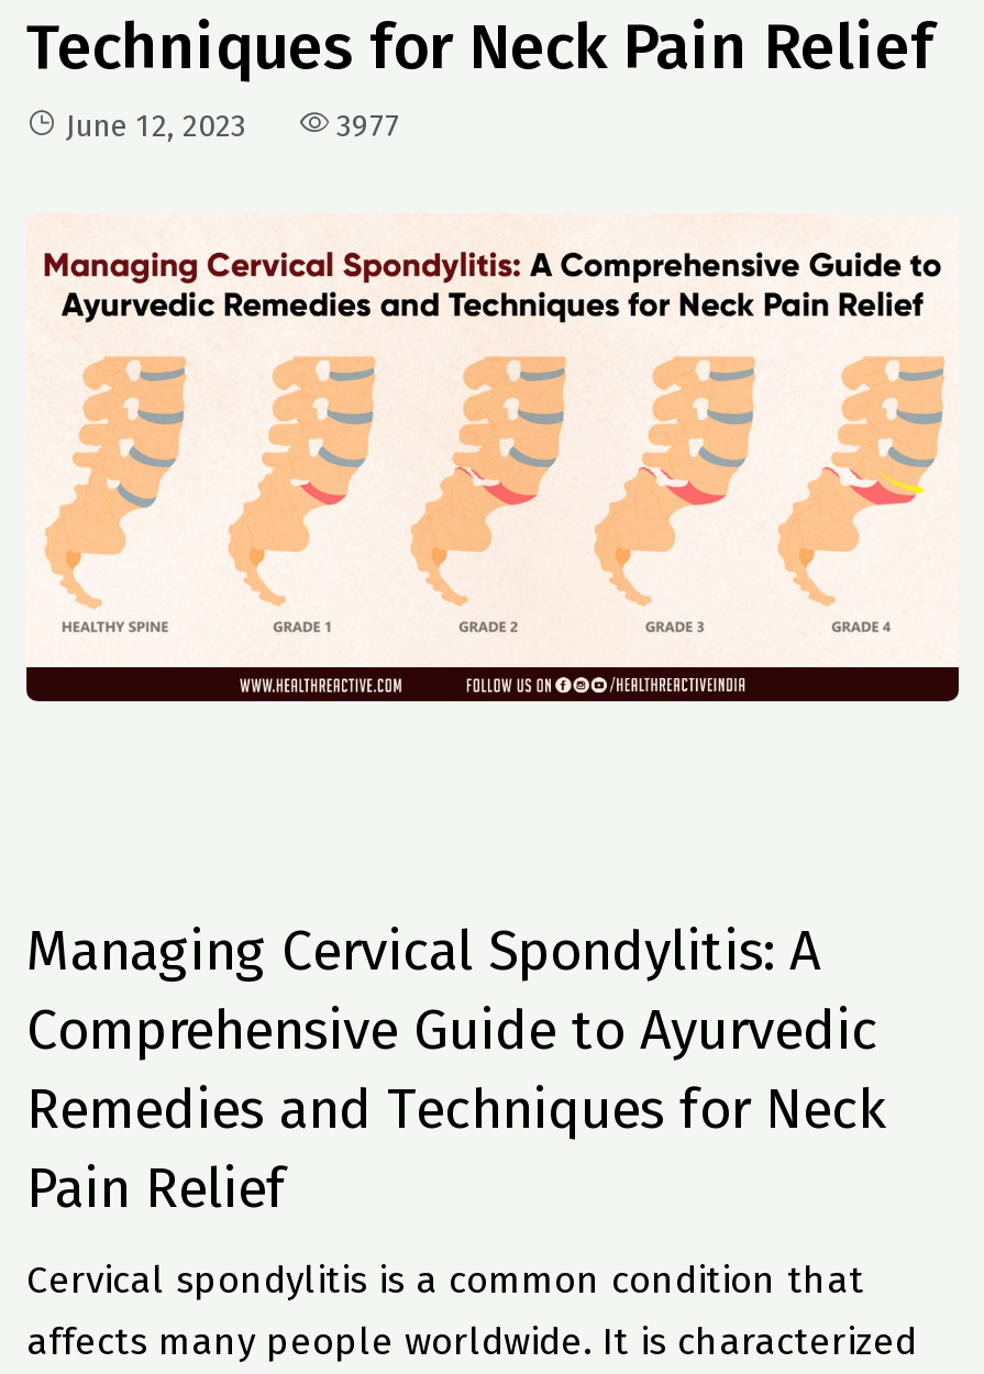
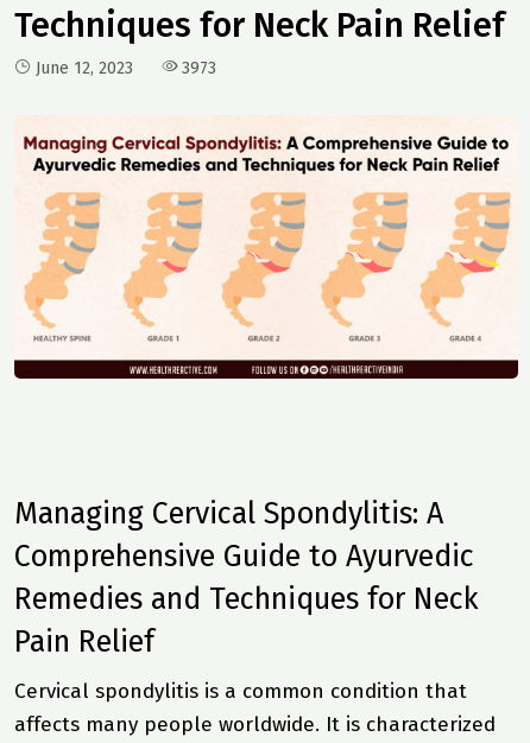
- 3977
+ 3973
